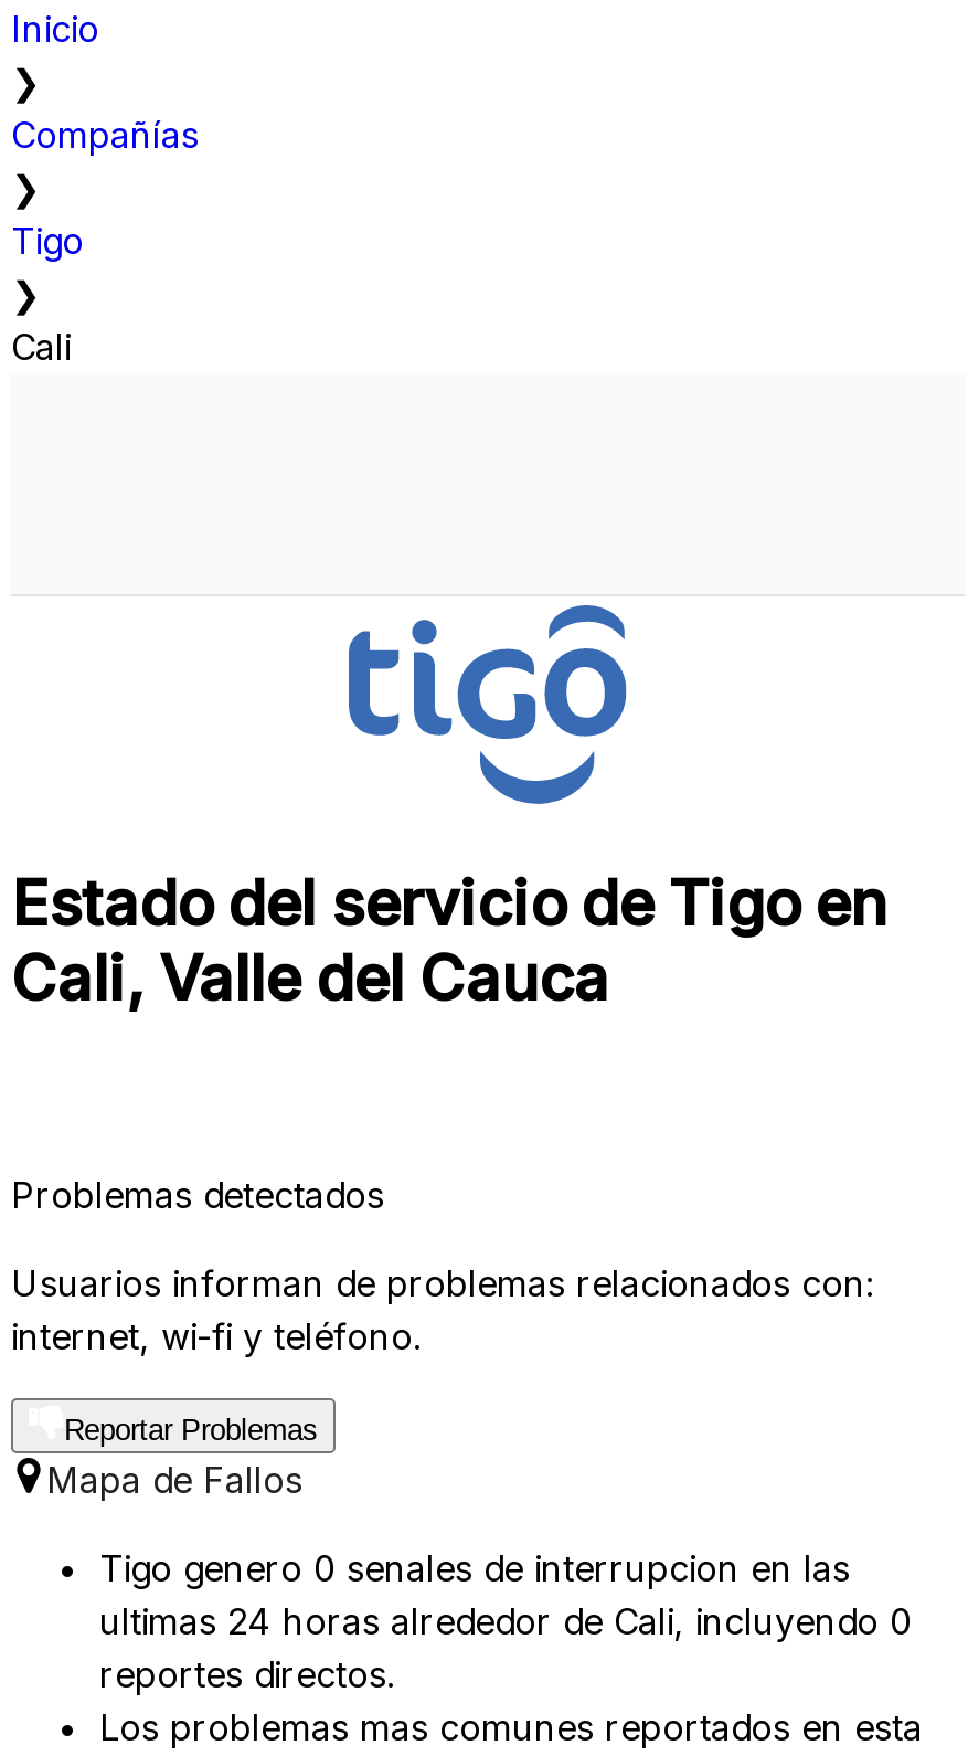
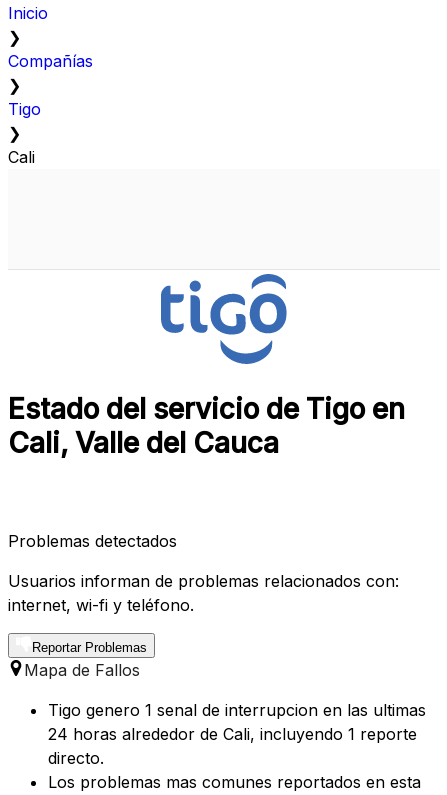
- Tigo genero 0 senales de interrupcion en las
- ultimas 24 horas alrededor de Cali, incluyendo 0
- reportes directos.
+ Tigo genero 1 senal de interrupcion en las ultimas
+ 24 horas alrededor de Cali, incluyendo 1 reporte
+ directo.
